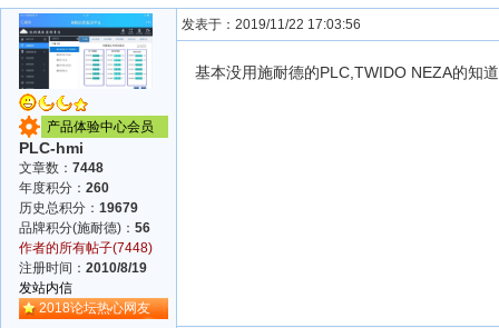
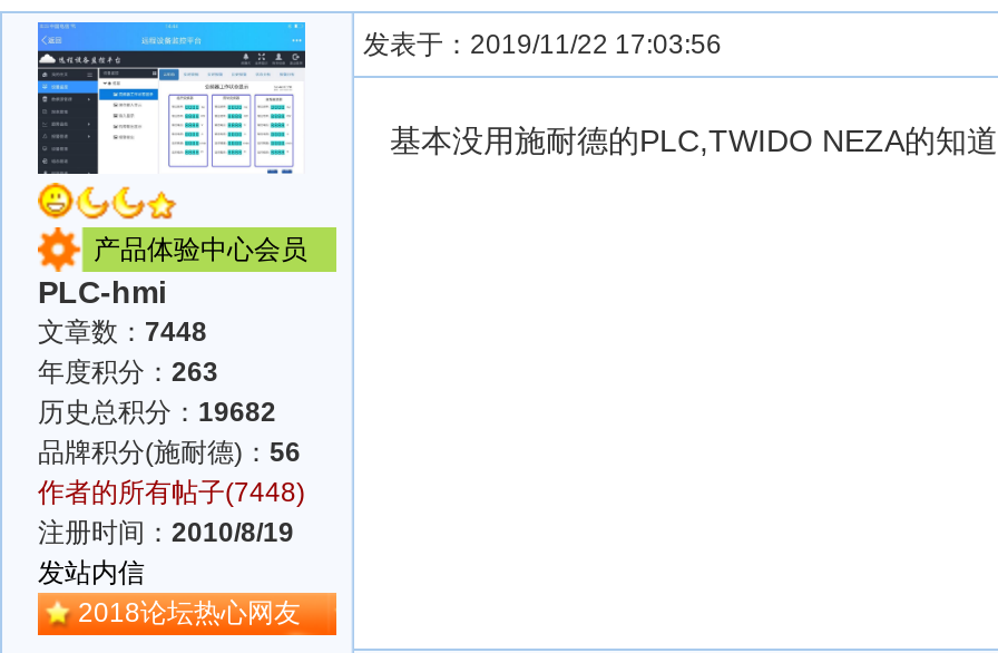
- 年度积分：260
+ 年度积分：263

- 历史总积分：19679
+ 历史总积分：19682
